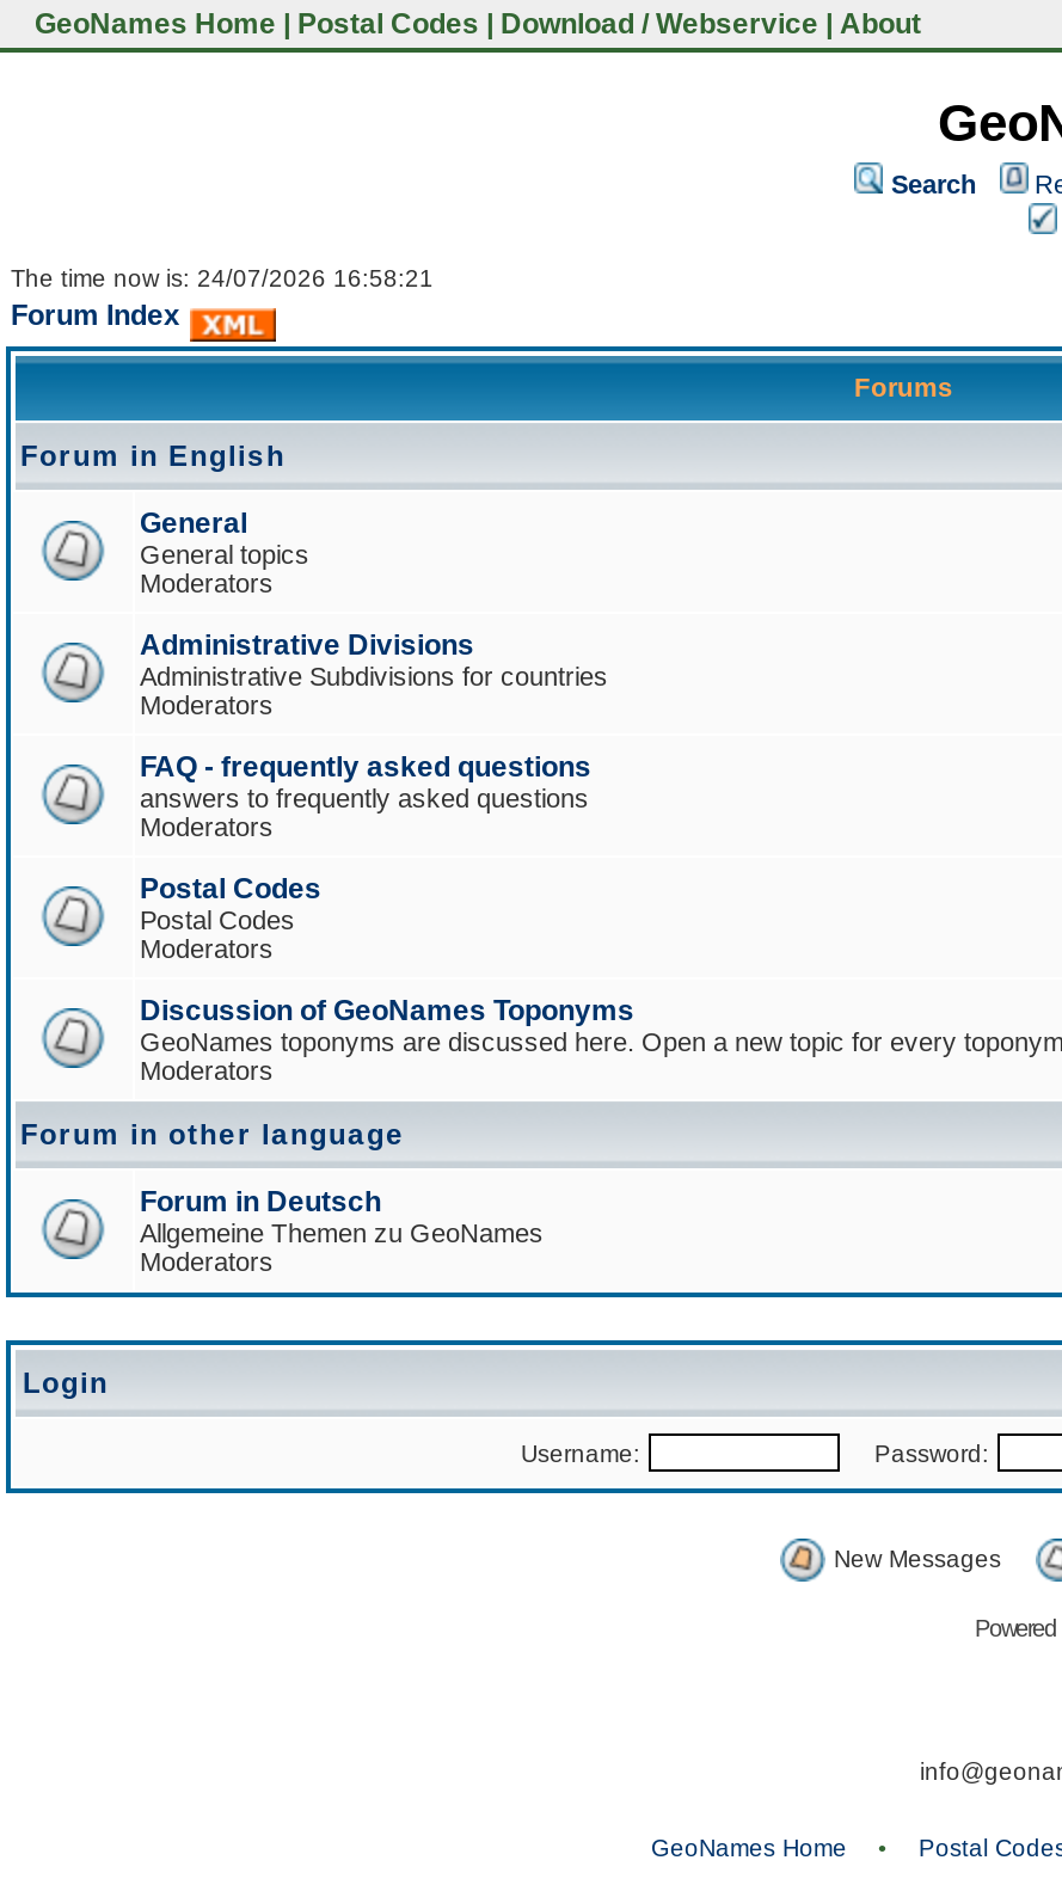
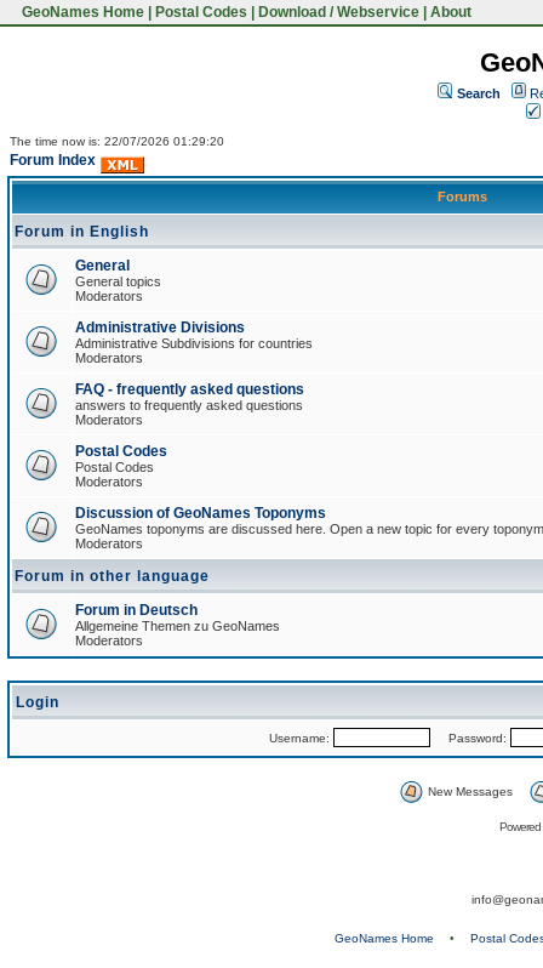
- The time now is: 24/07/2026 16:58:21
+ The time now is: 22/07/2026 01:29:20
